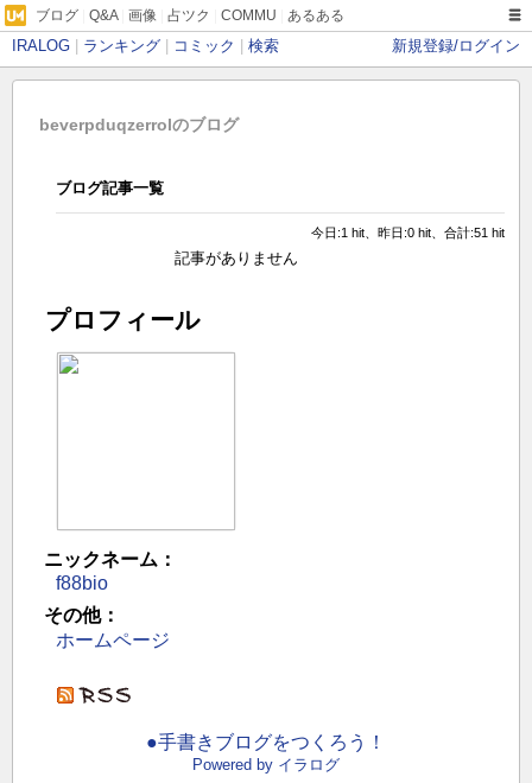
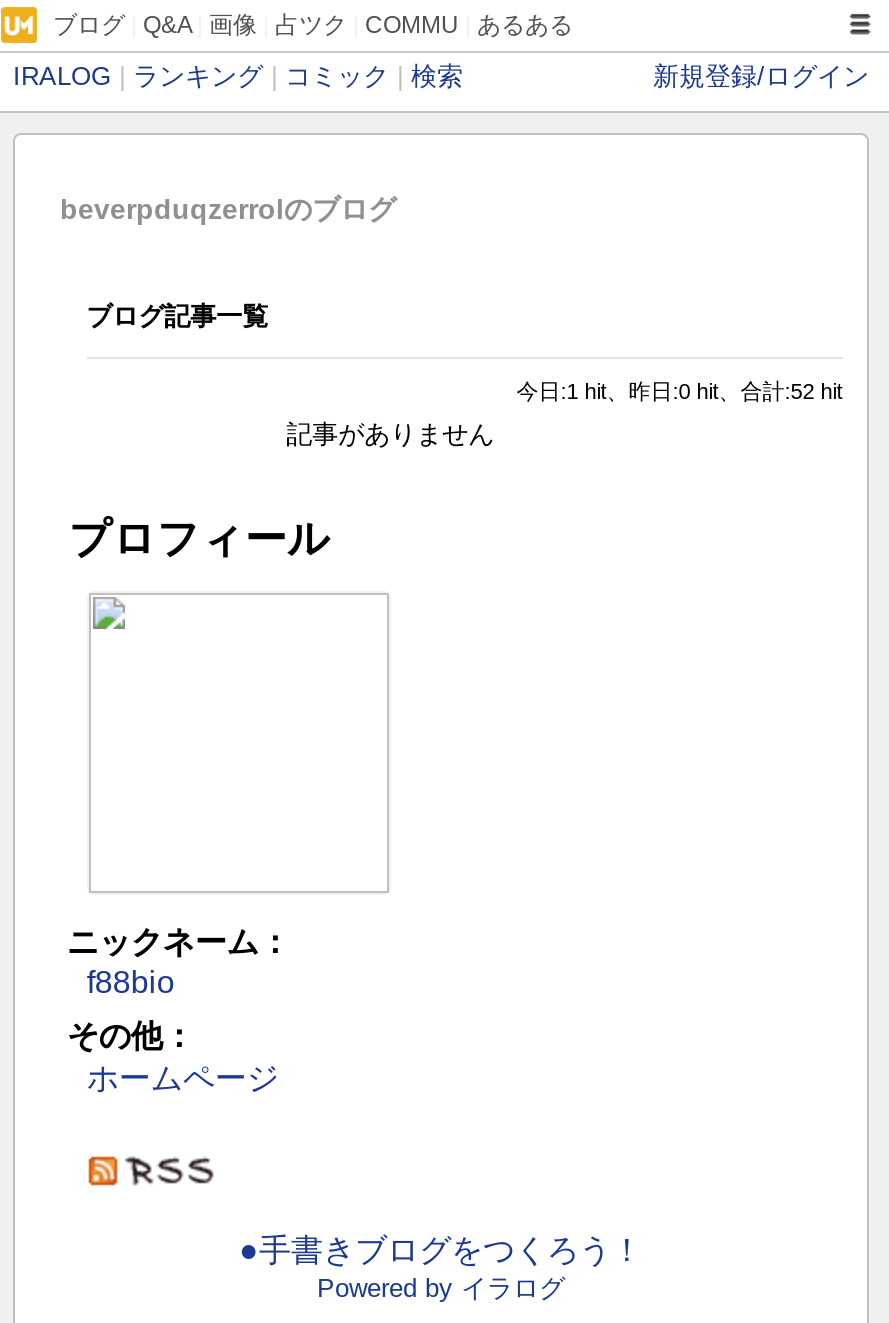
- 今日:1 hit、昨日:0 hit、合計:51 hit
+ 今日:1 hit、昨日:0 hit、合計:52 hit
